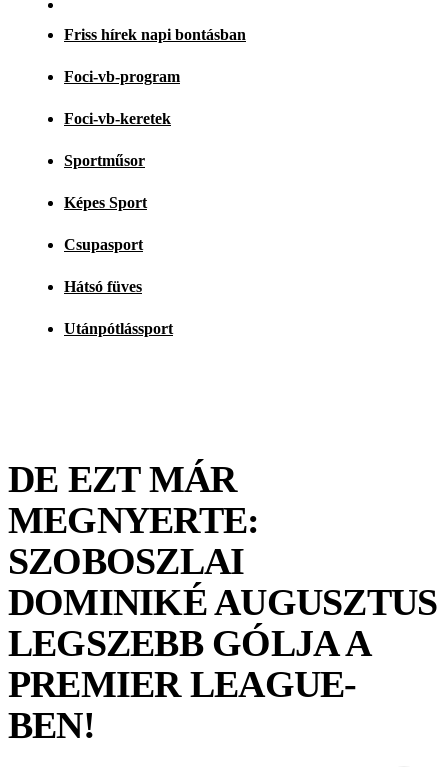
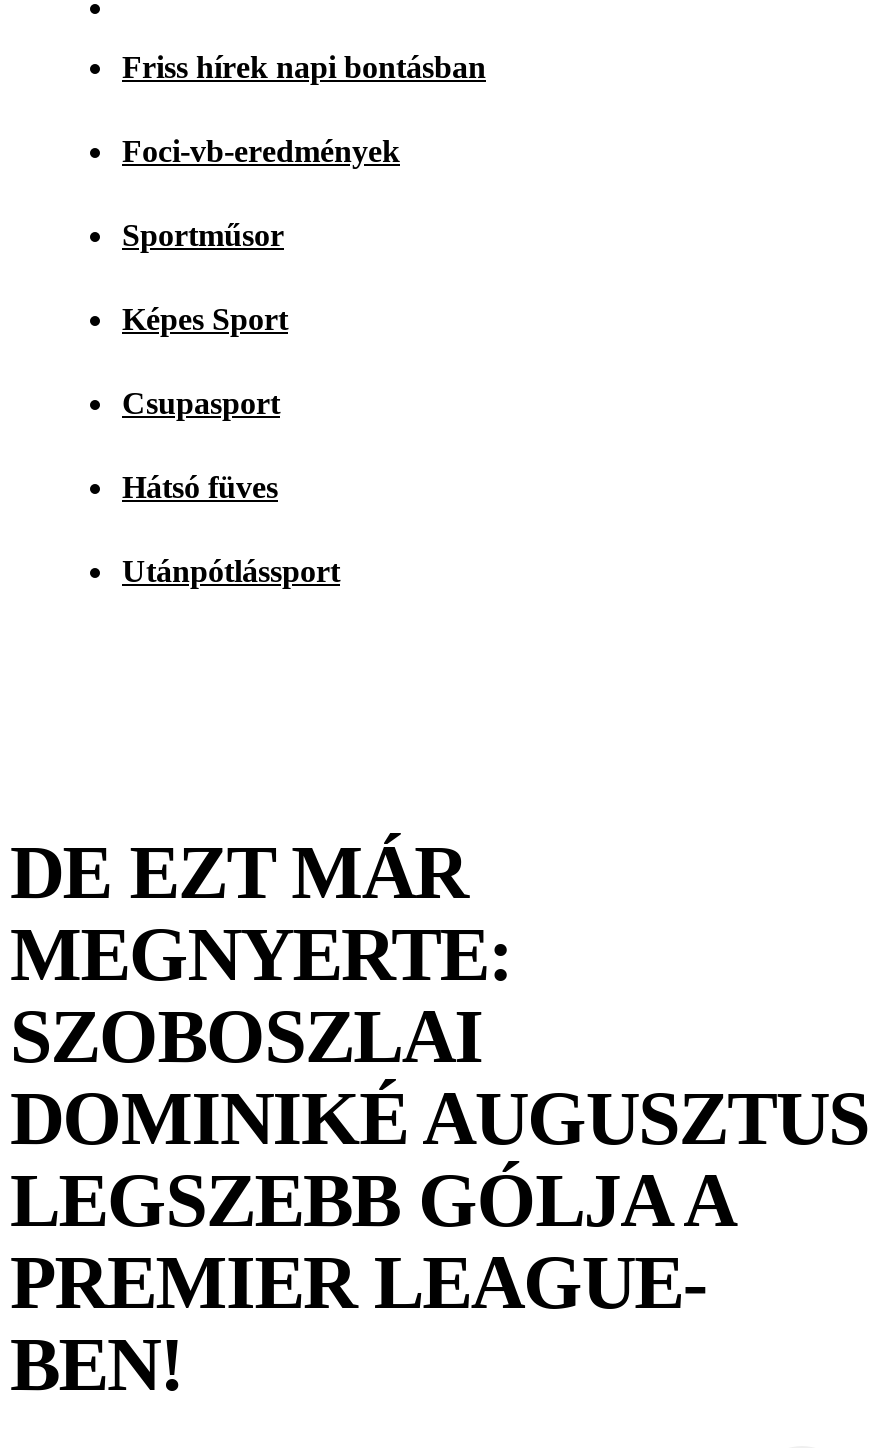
- Foci-vb-program
- Foci-vb-keretek
+ Foci-vb-eredmények
